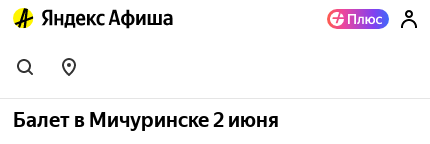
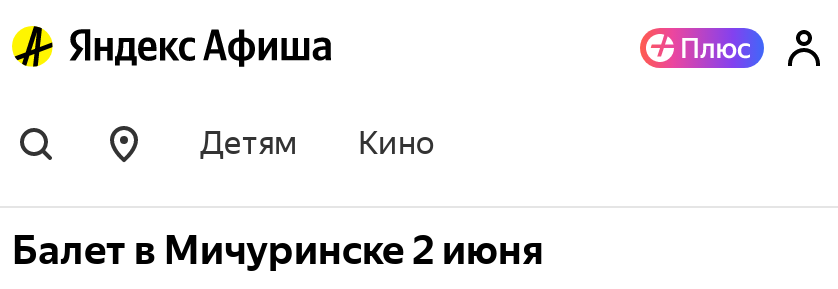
+ Детям
+ Кино
